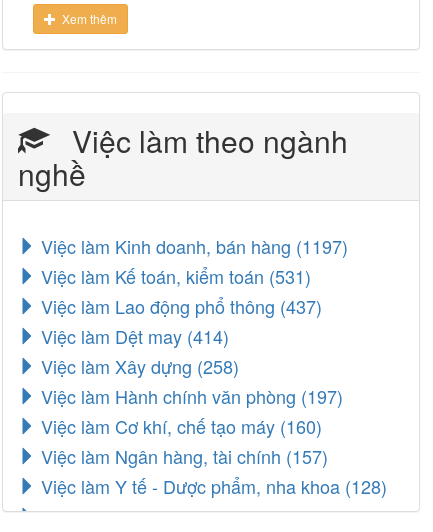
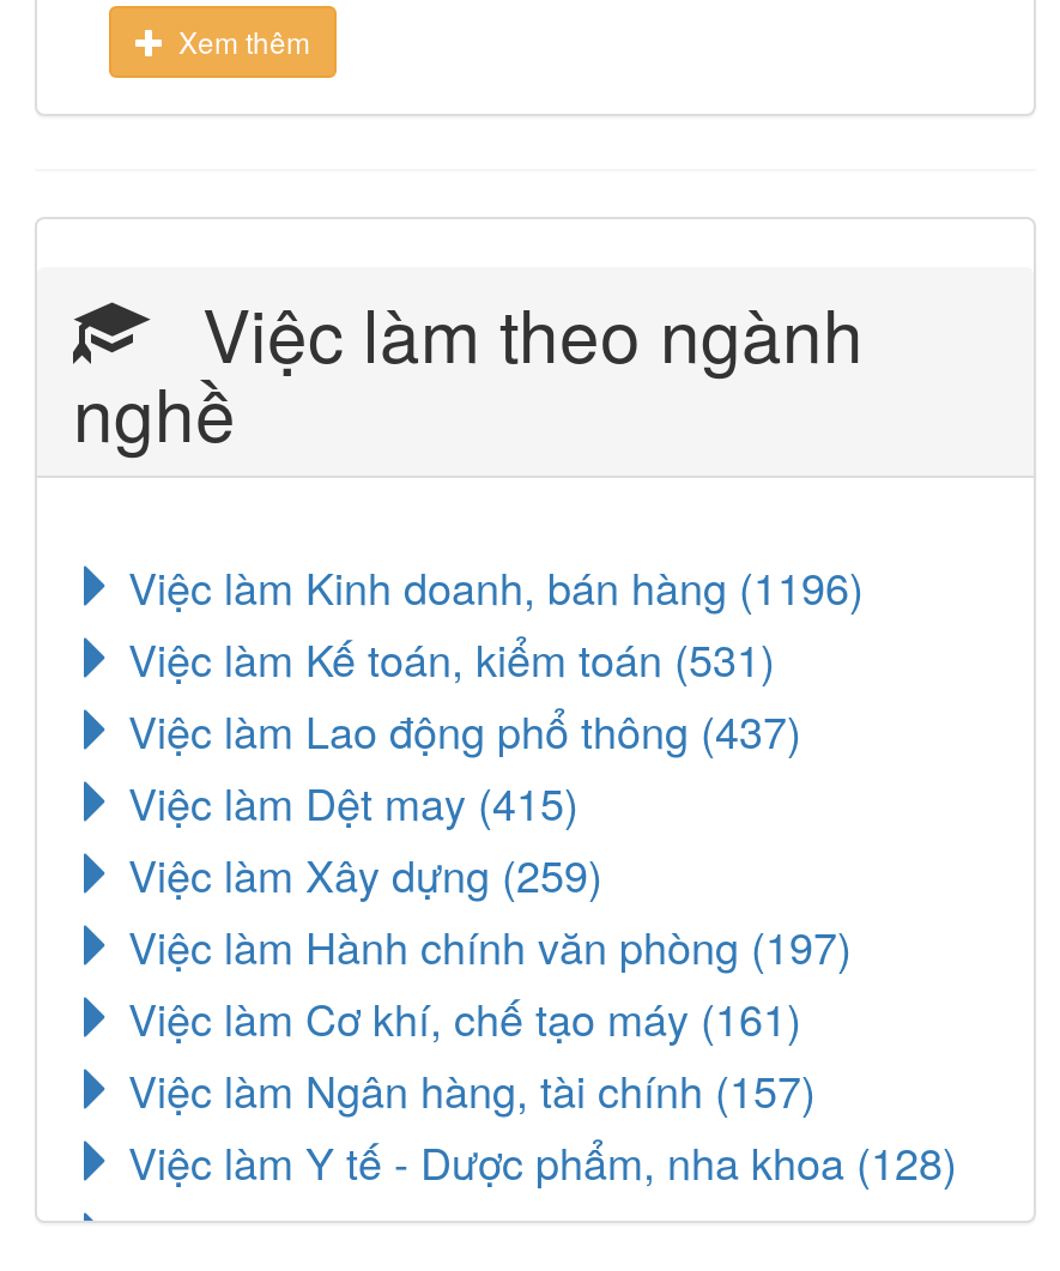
- Việc làm Kinh doanh, bán hàng (1197)
+ Việc làm Kinh doanh, bán hàng (1196)

- Việc làm Dệt may (414)
+ Việc làm Dệt may (415)

- Việc làm Xây dựng (258)
+ Việc làm Xây dựng (259)

- Việc làm Cơ khí, chế tạo máy (160)
+ Việc làm Cơ khí, chế tạo máy (161)
